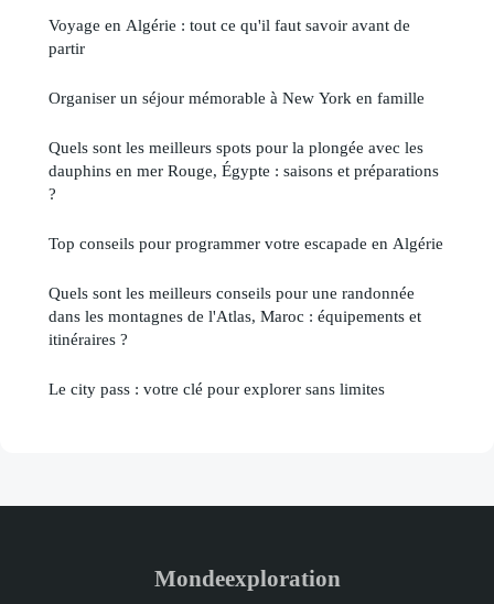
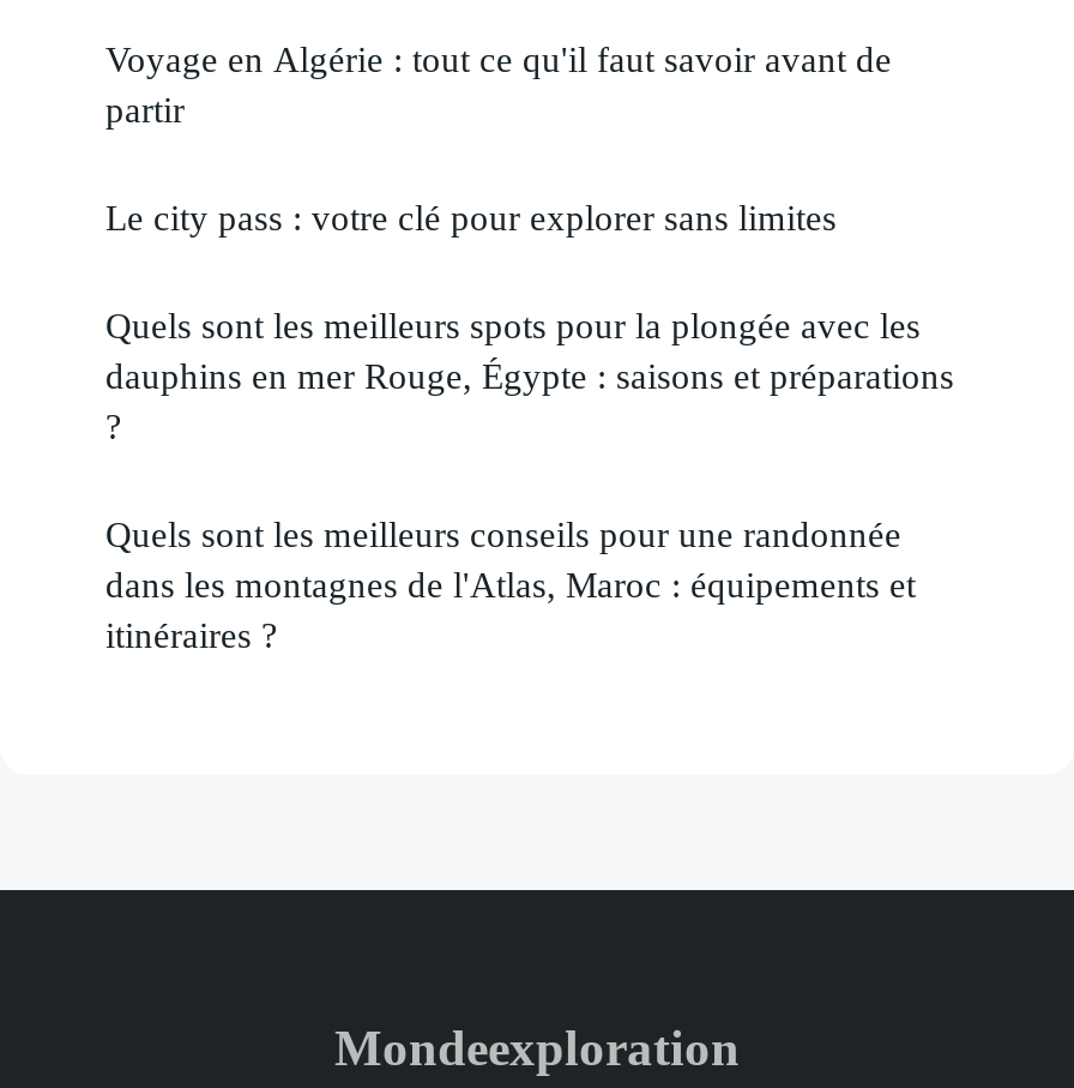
- Organiser un séjour mémorable à New York en famille

- Top conseils pour programmer votre escapade en Algérie

moved up: Le city pass : votre clé pour explorer sans limites
